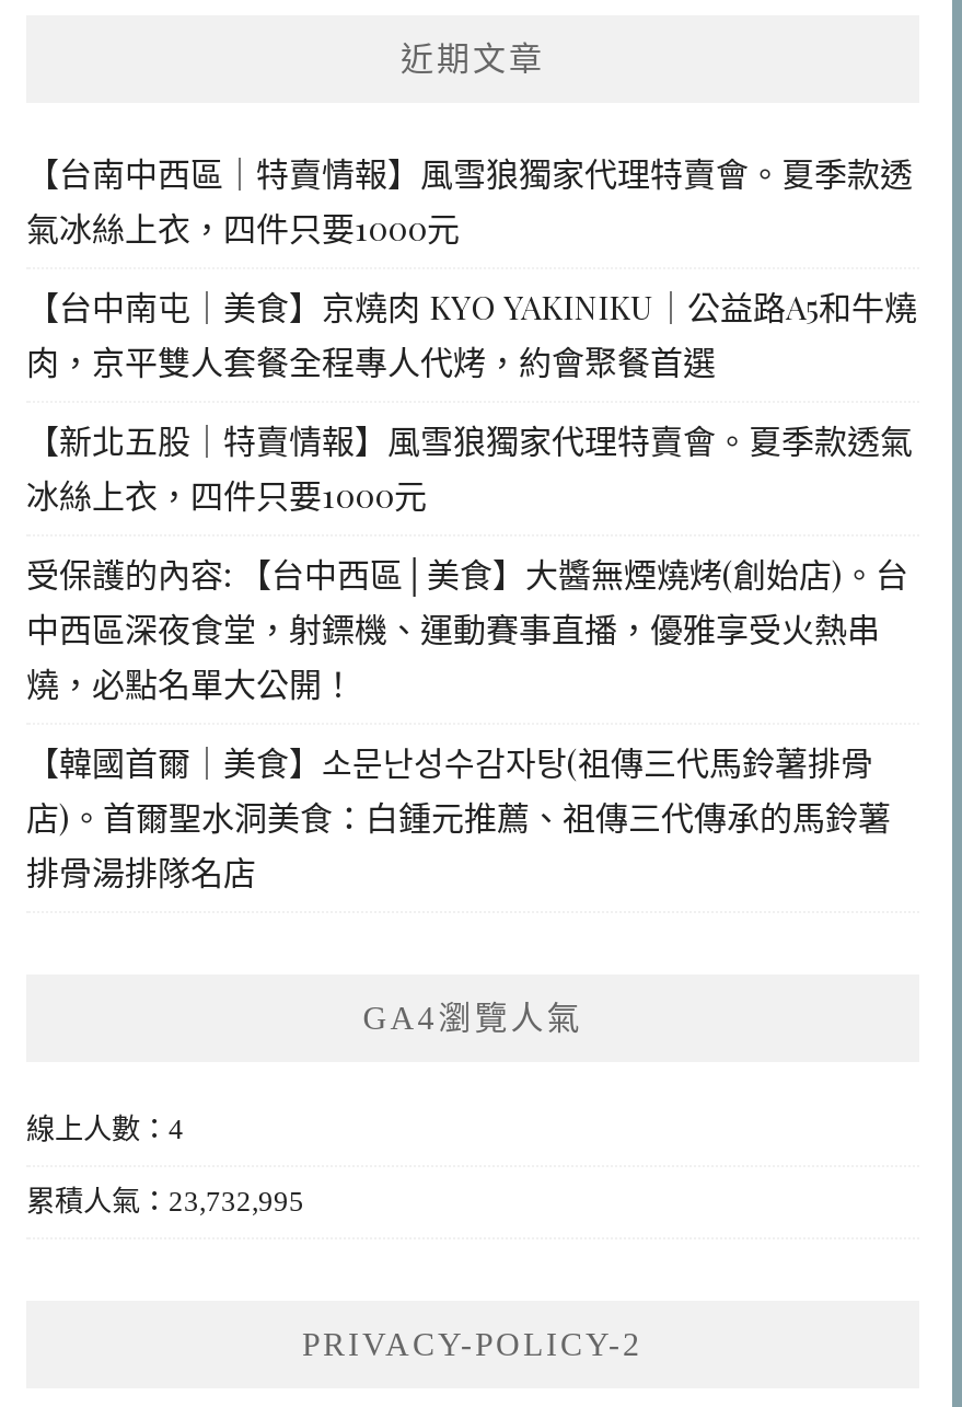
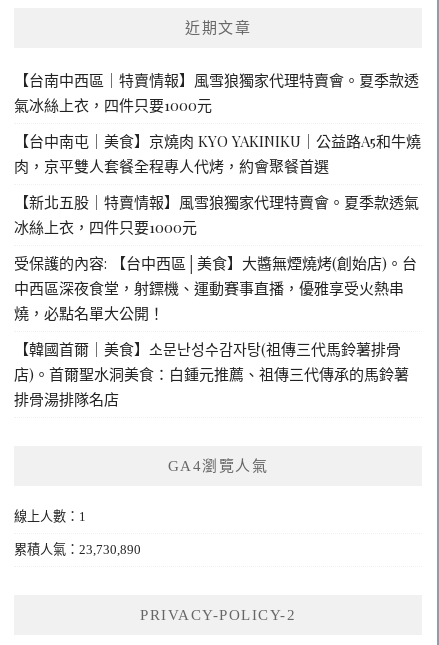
- 線上人數：4
+ 線上人數：1

- 累積人氣：23,732,995
+ 累積人氣：23,730,890
